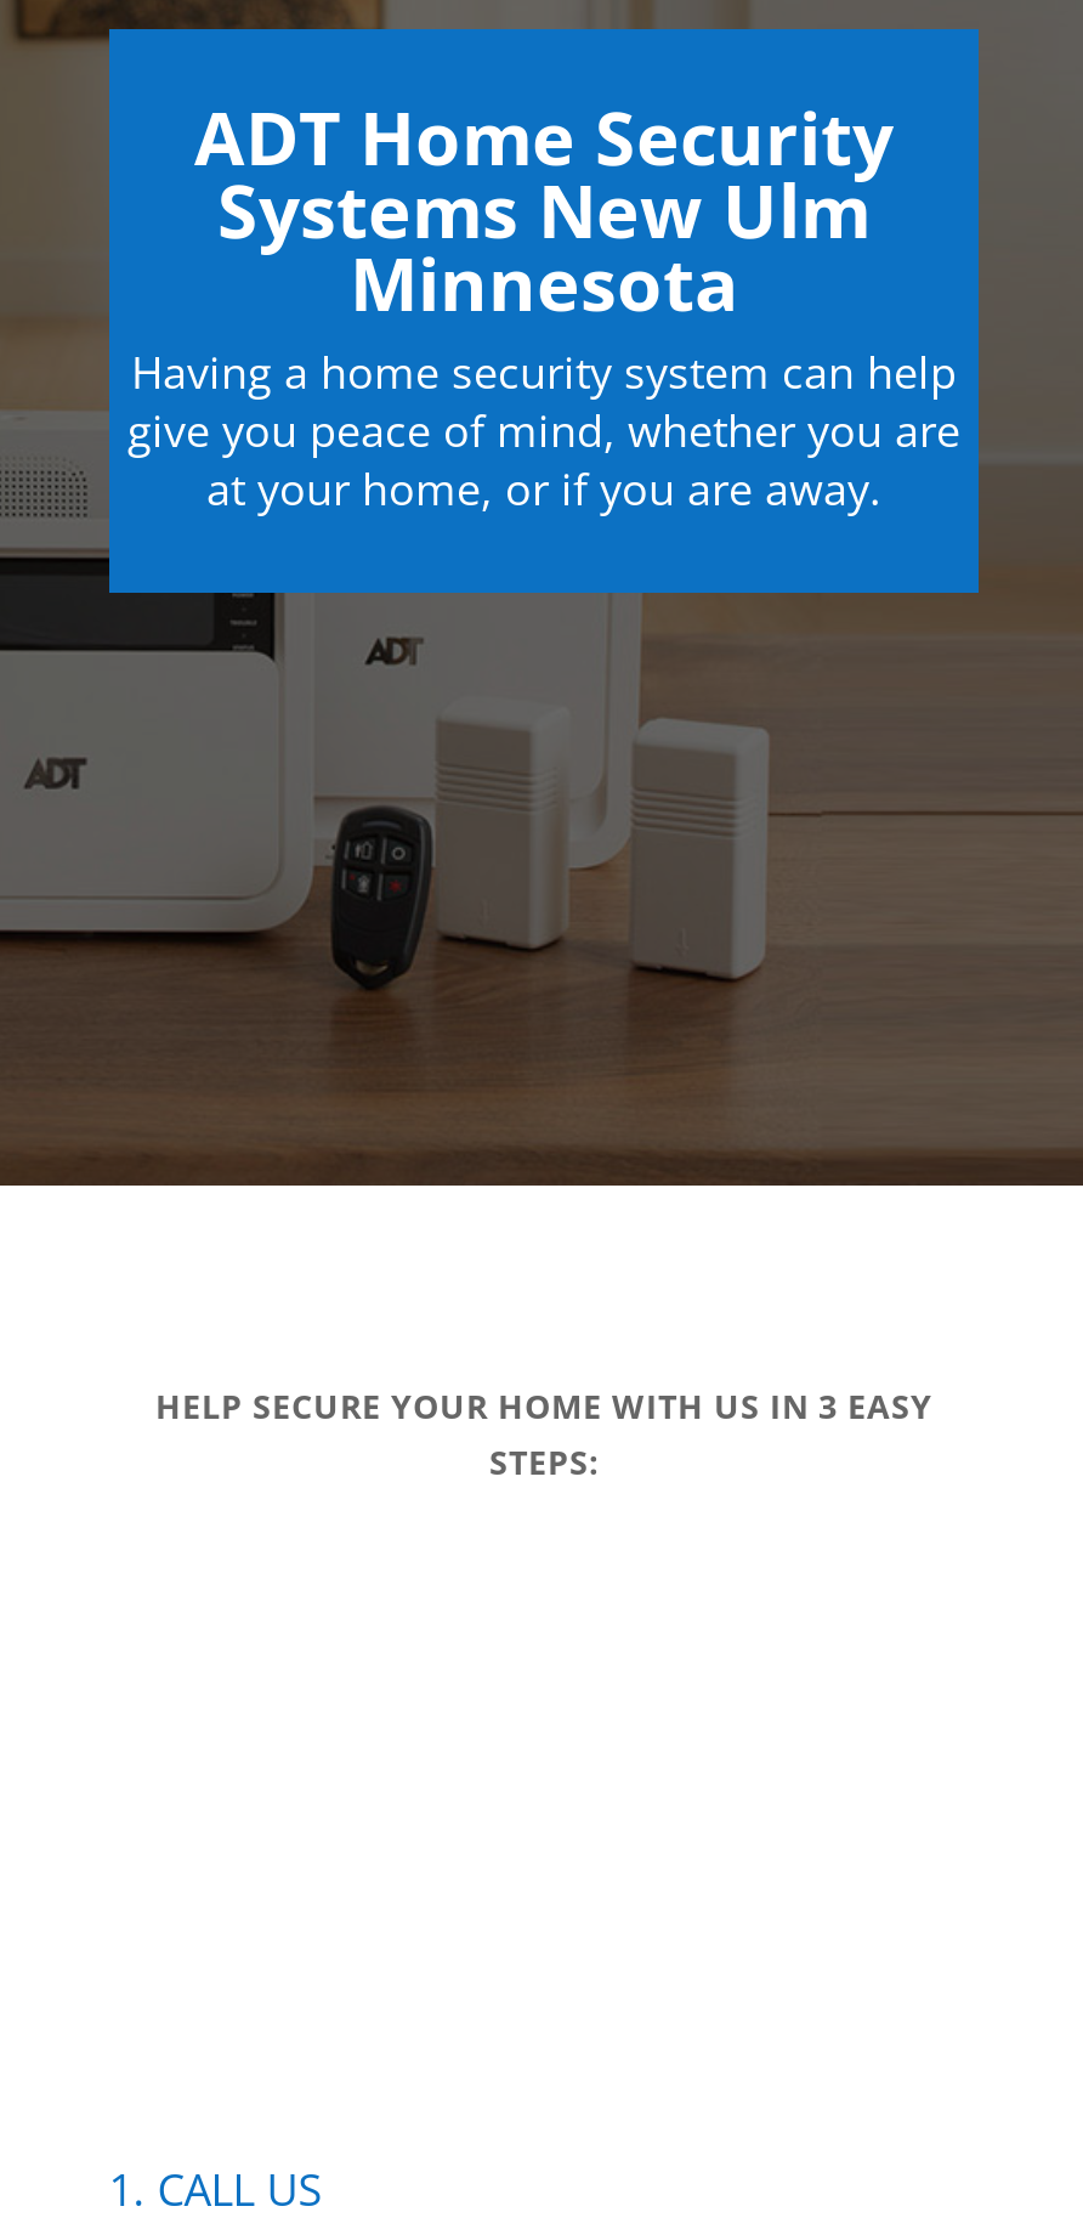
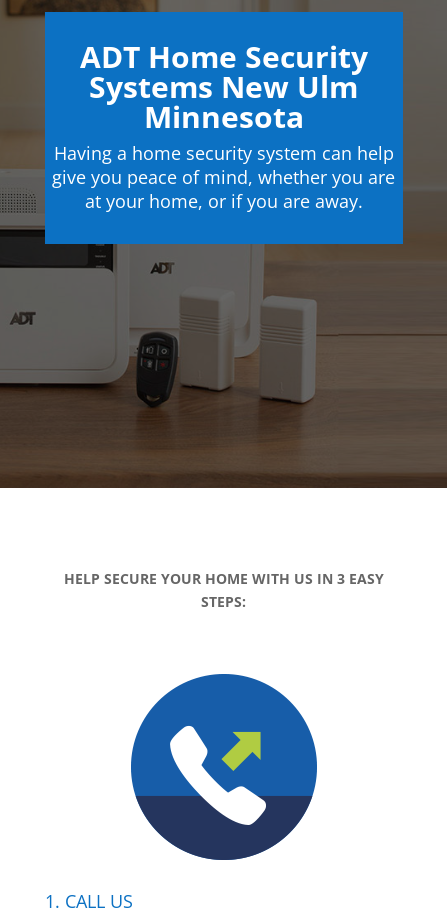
+ [image]
